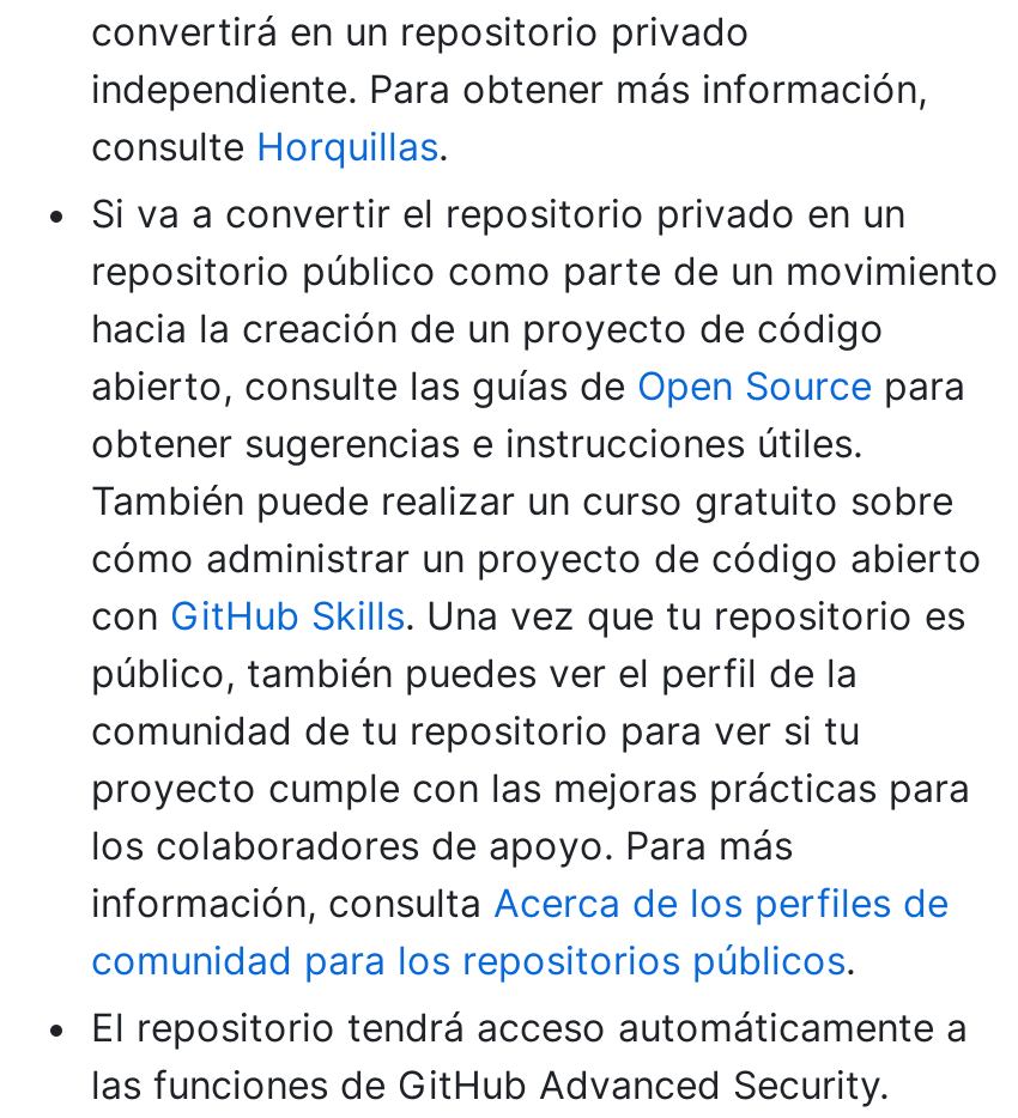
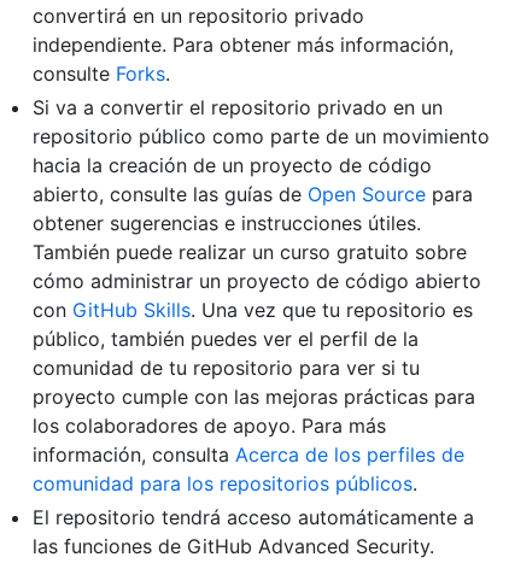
- consulte Horquillas.
+ consulte Forks.
